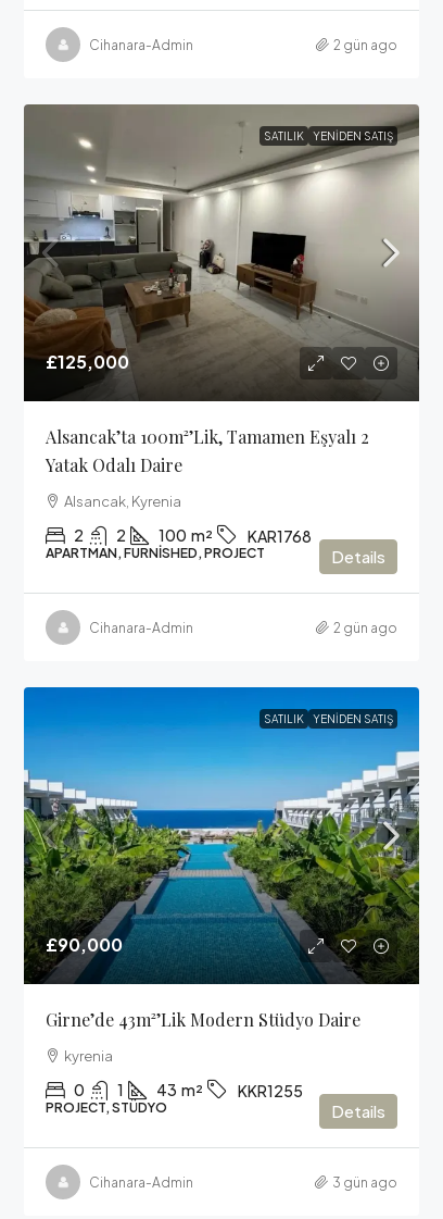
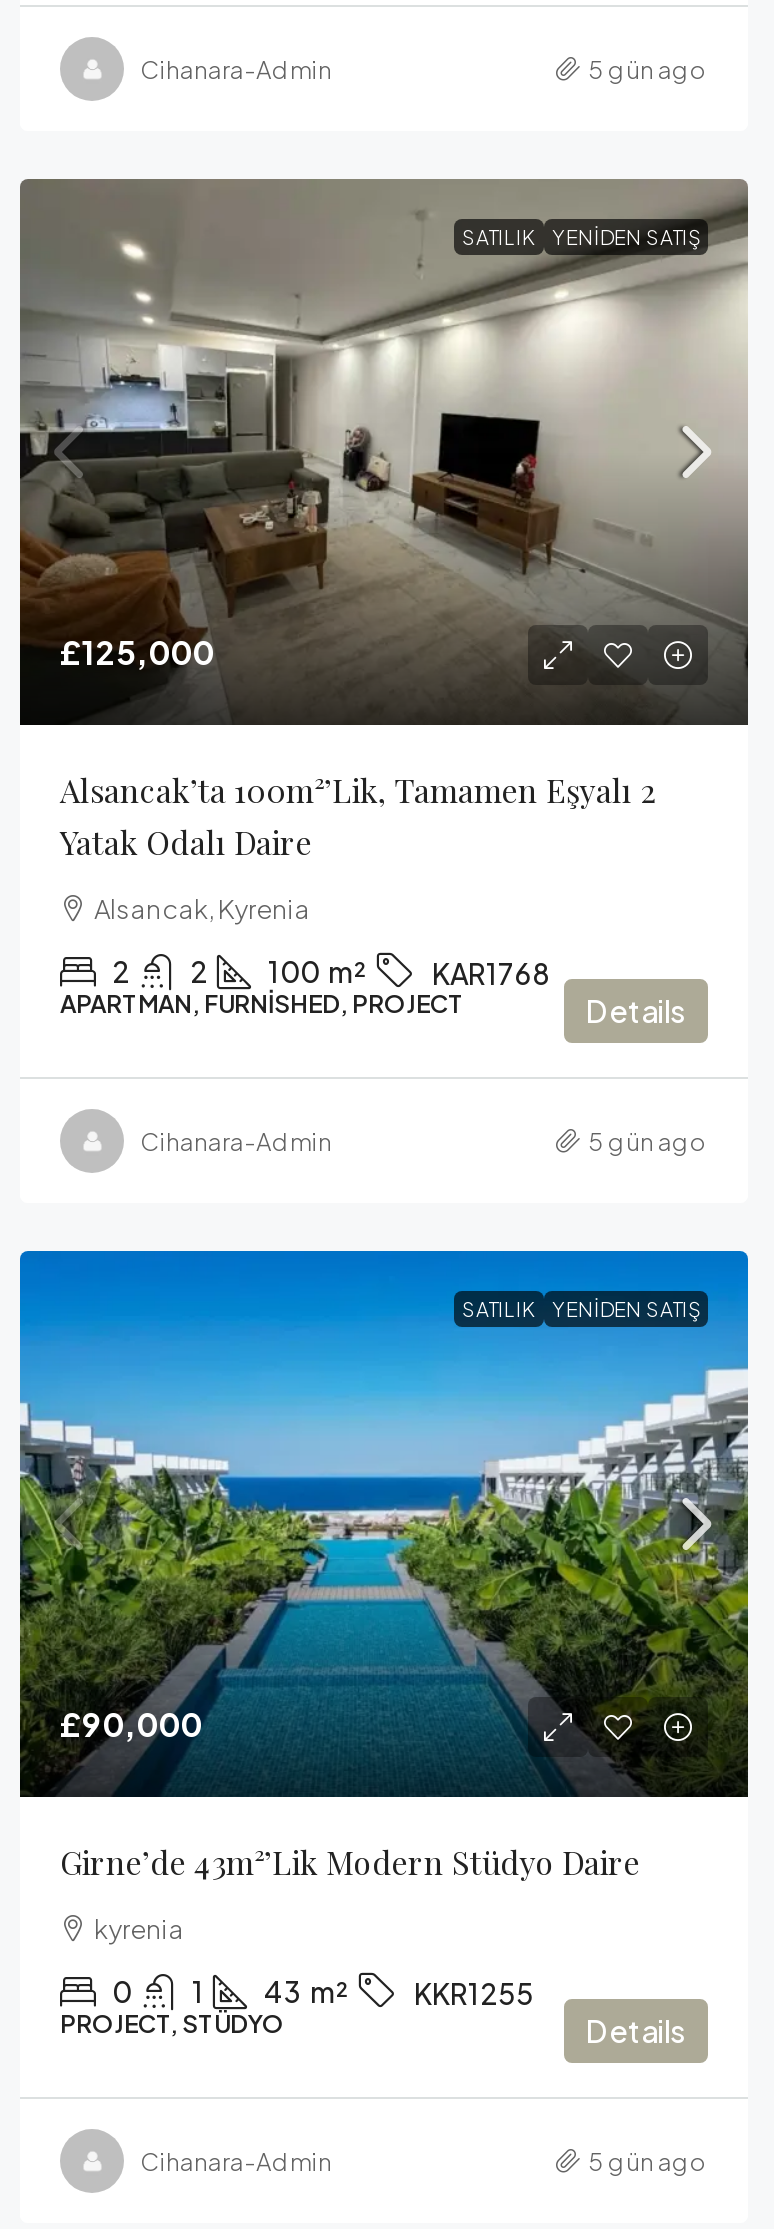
- 2 gün ago
+ 5 gün ago

- 2 gün ago
+ 5 gün ago

- 3 gün ago
+ 5 gün ago
